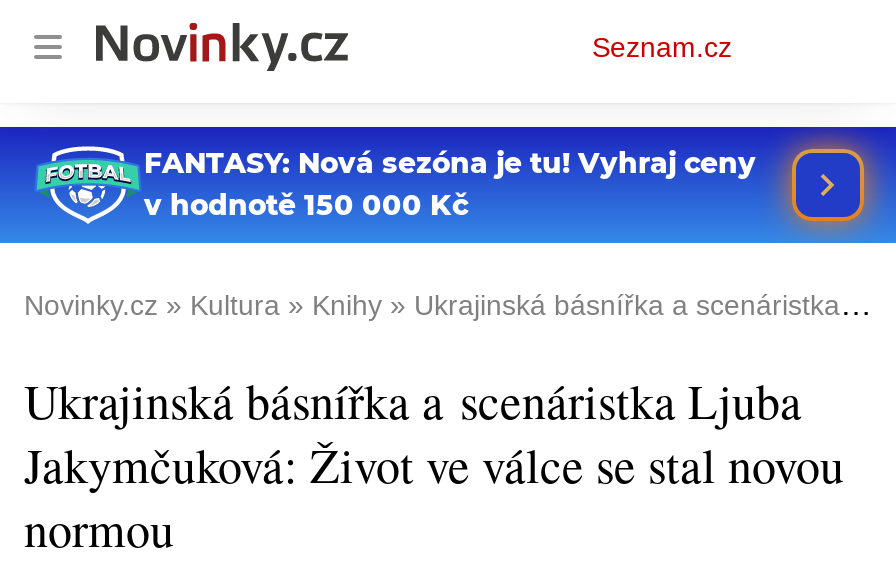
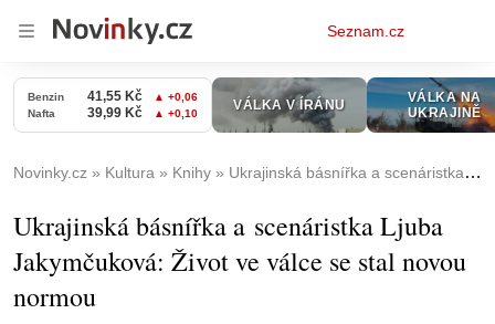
- [image]
+ [image]
